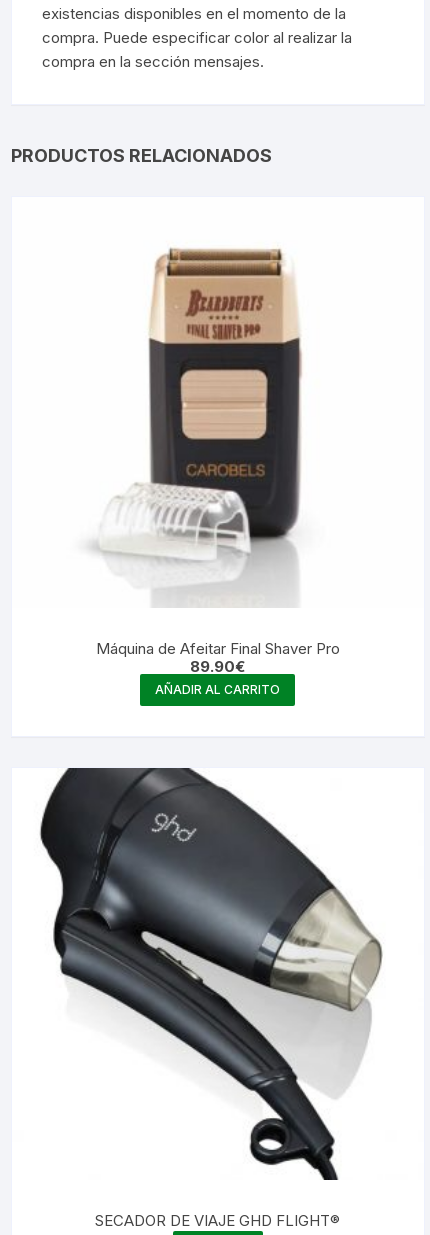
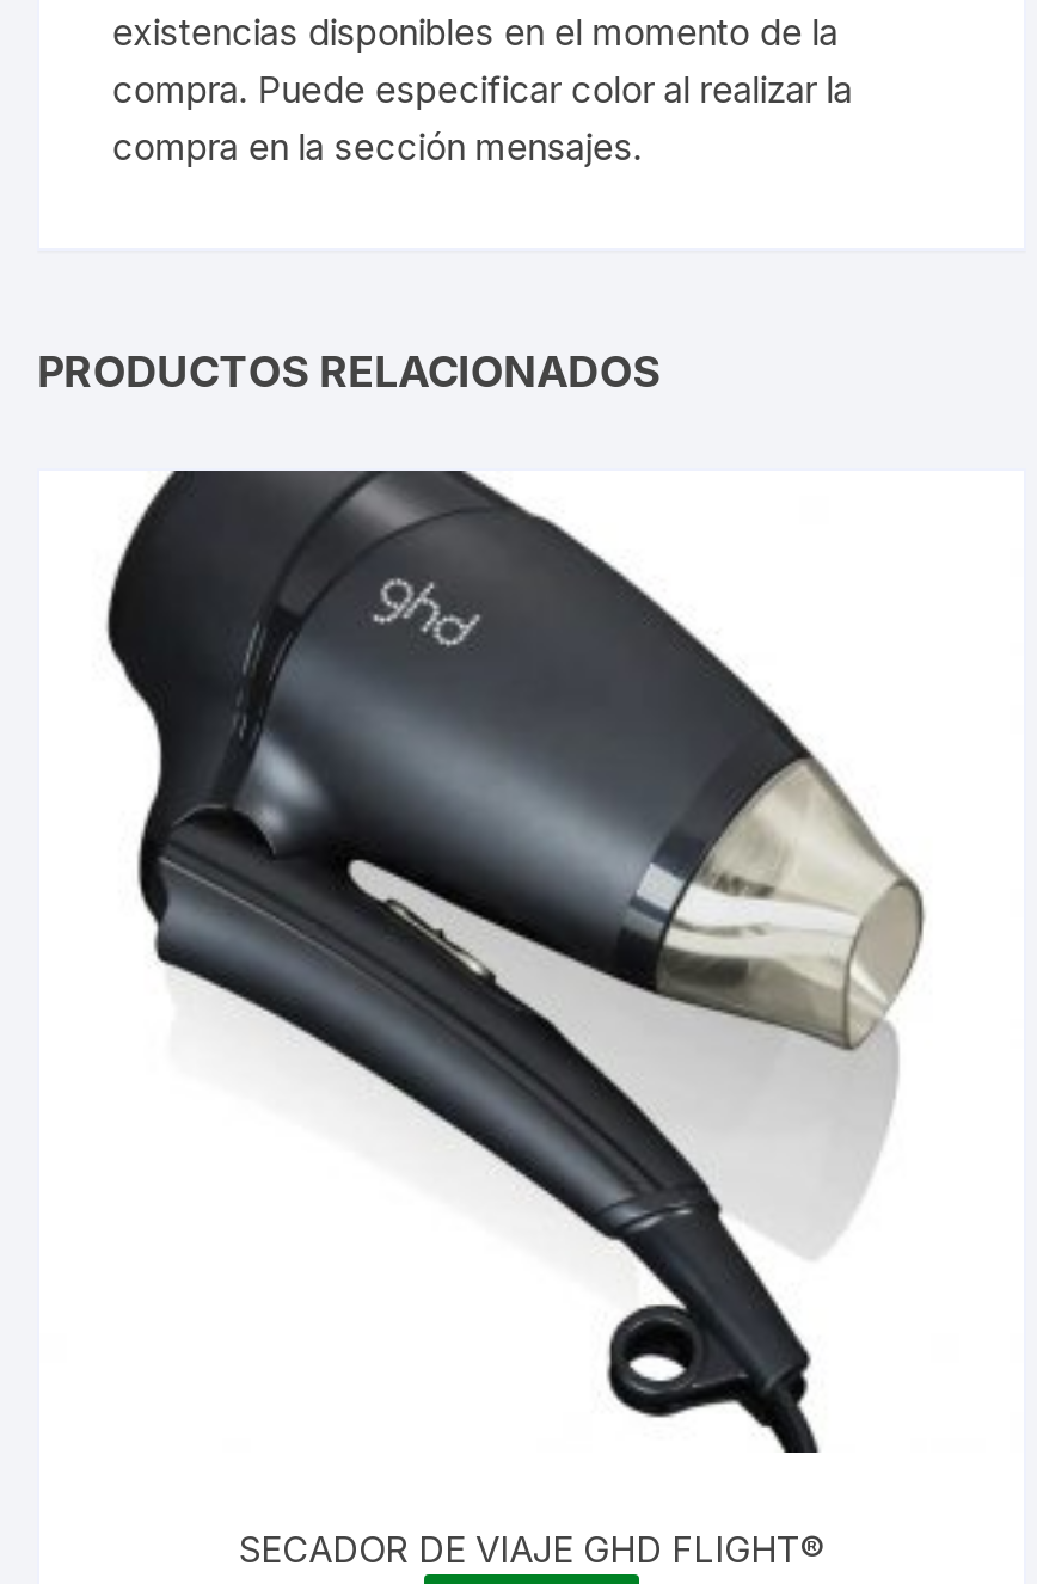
- [image]
- Máquina de Afeitar Final Shaver Pro
- 89.90€
- AÑADIR AL CARRITO
